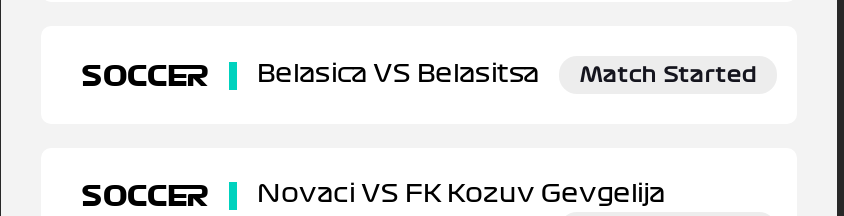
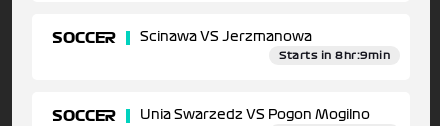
- Belasica VS Belasitsa
- Match Started
+ Scinawa VS Jerzmanowa
+ Starts in 8hr:9min

- Novaci VS FK Kozuv Gevgelija
+ Unia Swarzedz VS Pogon Mogilno
